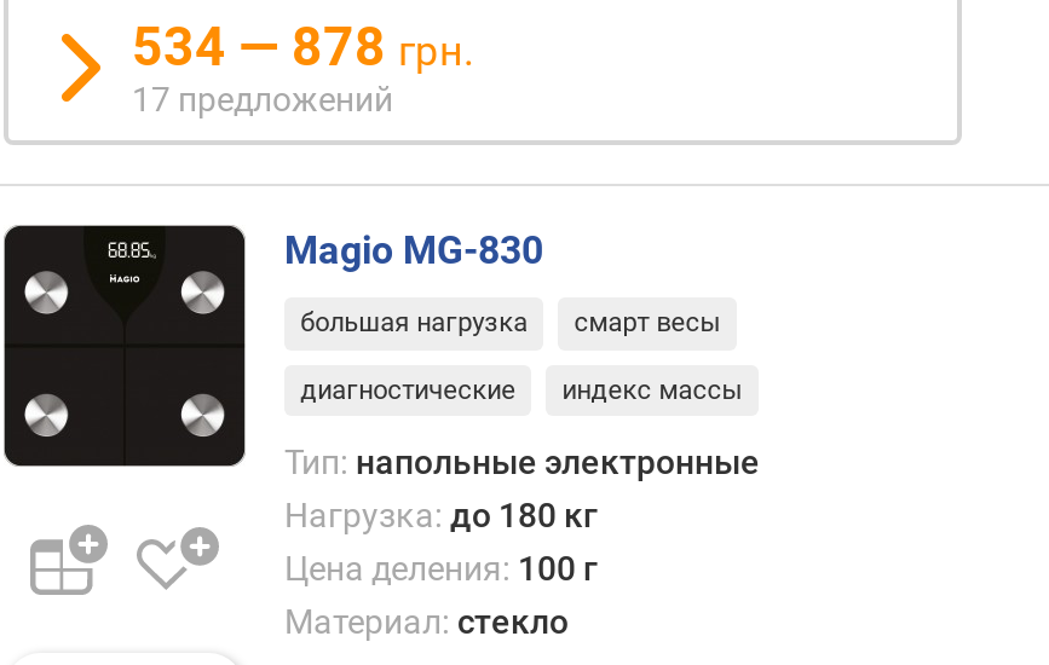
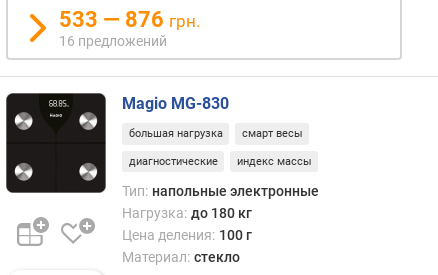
- 534 — 878 грн.
+ 533 — 876 грн.

- 17 предложений
+ 16 предложений
